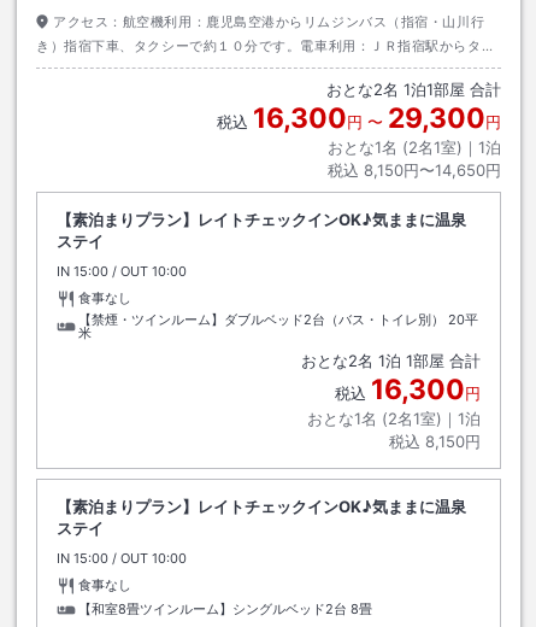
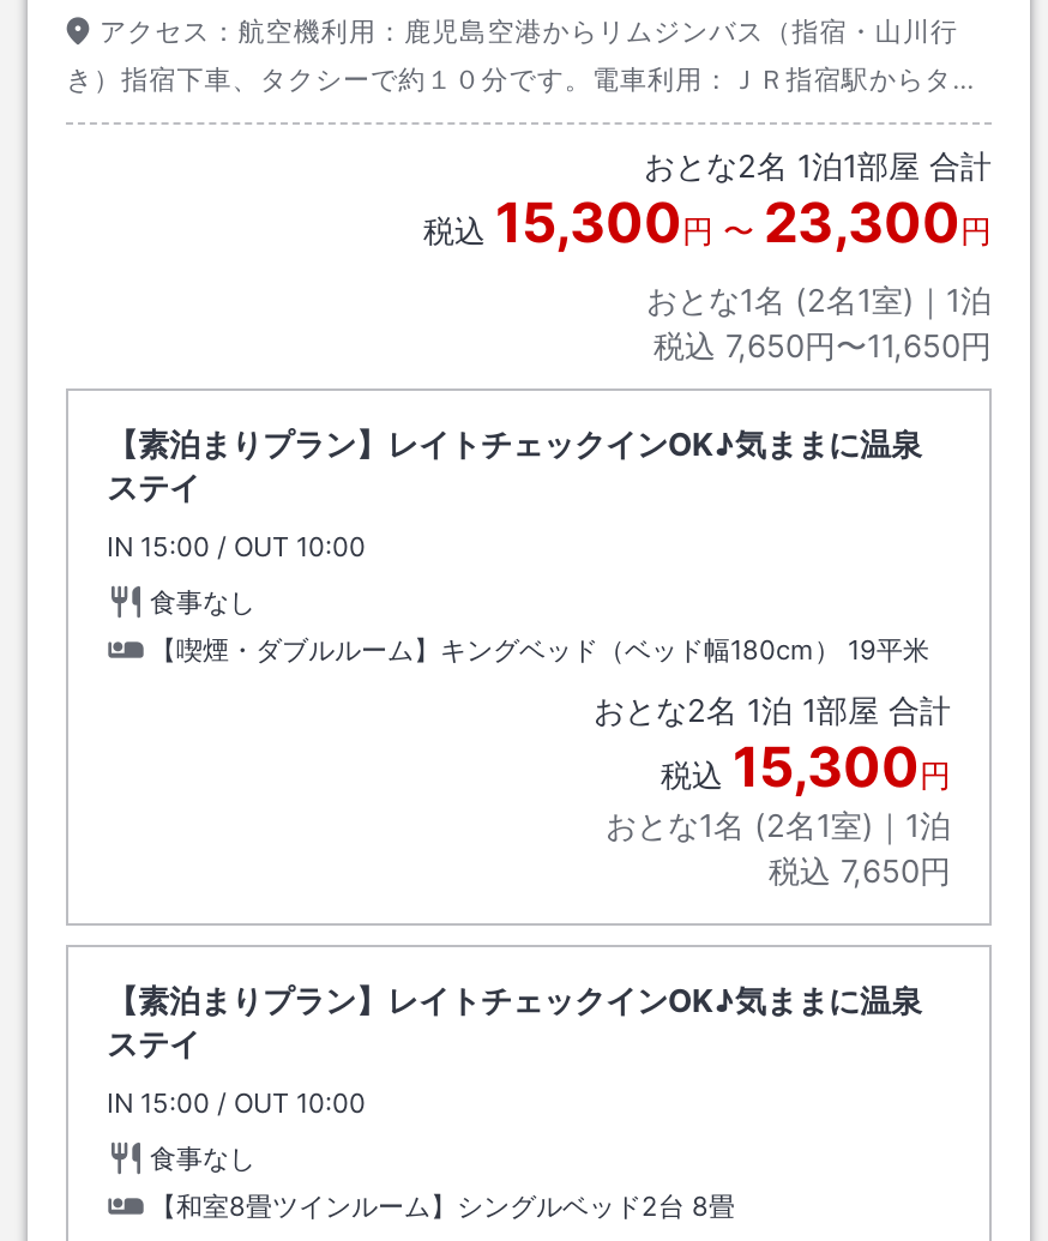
- おとな2名1泊1部屋 合計
+ おとな2名 1泊1部屋 合計

- 税込16,300円〜29,300円
+ 税込15,300円〜23,300円

- 税込 8,150円〜14,650円
+ 税込 7,650円〜11,650円

- 【禁煙・ツインルーム】ダブルベッド2台（バス・トイレ別） 20平
- 米
+ 【喫煙・ダブルルーム】キングベッド（ベッド幅180cm） 19平米

- 税込16,300円
+ 税込15,300円

- 税込 8,150円
+ 税込 7,650円
